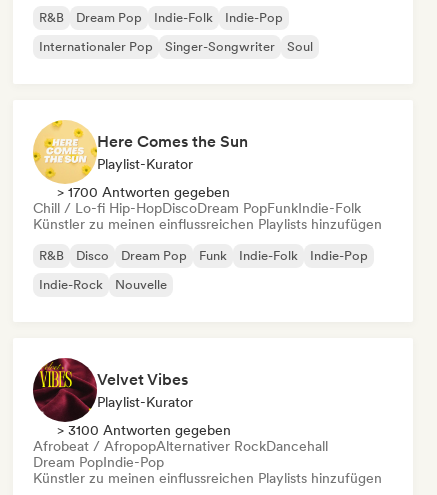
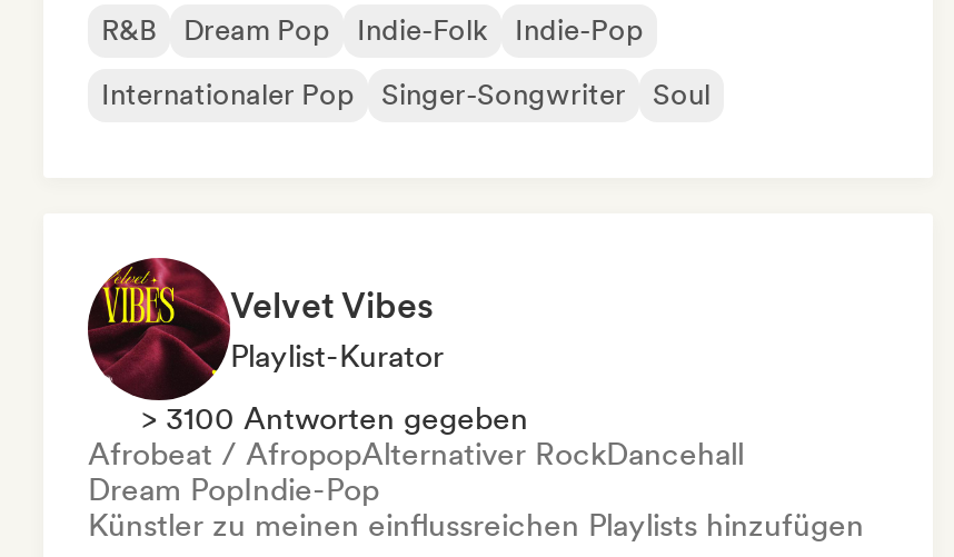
- [image]
- Here Comes the Sun
- Playlist-Kurator
- > 1700 Antworten gegeben
- Chill / Lo-fi Hip-HopDiscoDream PopFunkIndie-Folk
- Künstler zu meinen einflussreichen Playlists hinzufügen
- R&B
- Disco
- Dream Pop
- Funk
- Indie-Folk
- Indie-Pop
- Indie-Rock
- Nouvelle
